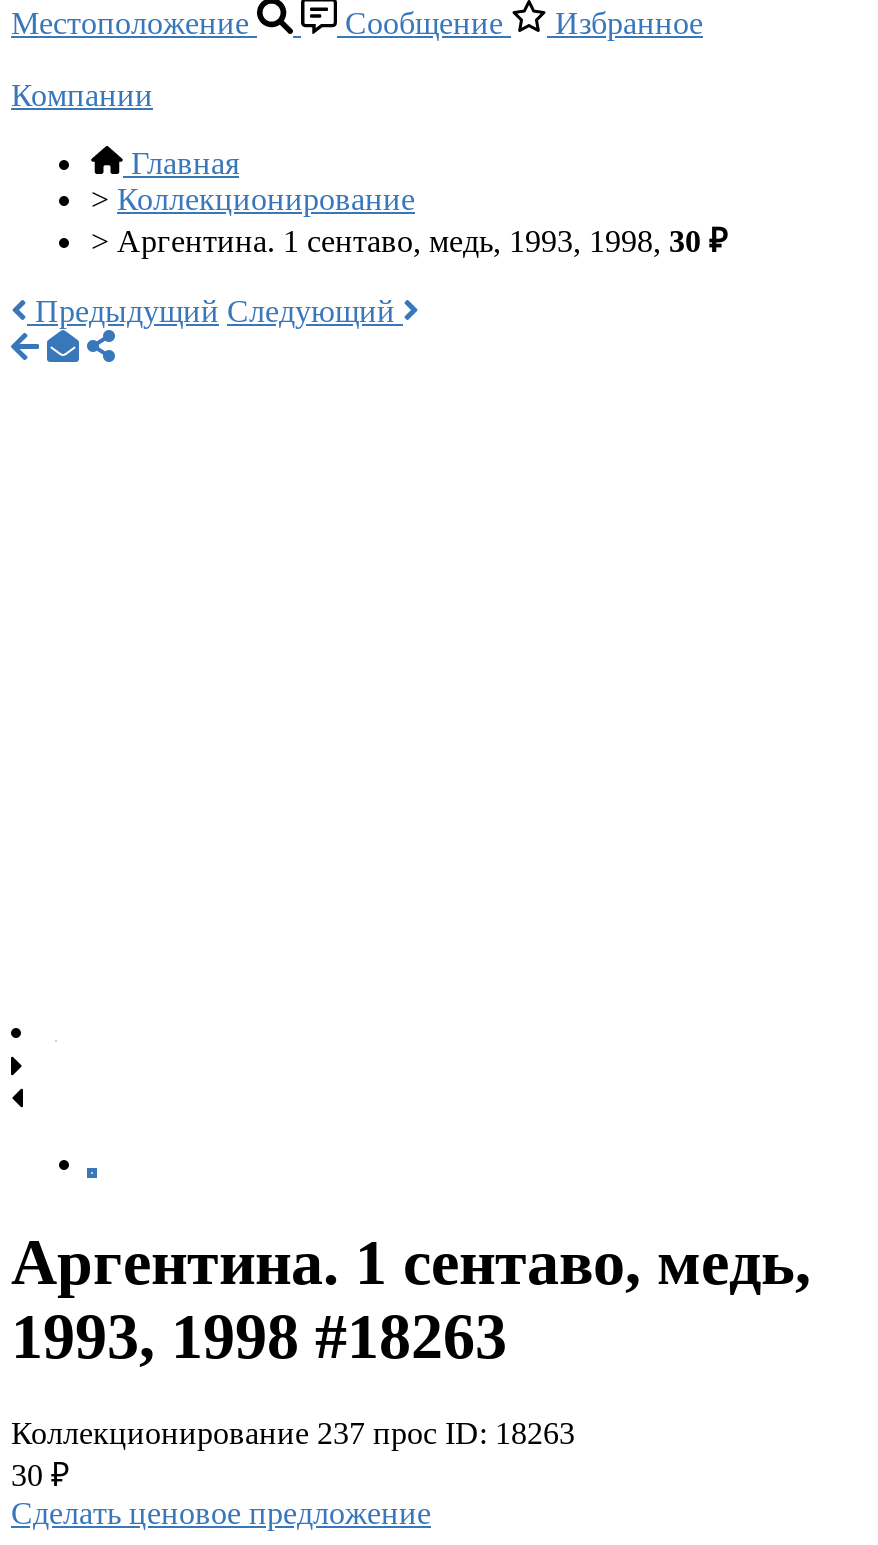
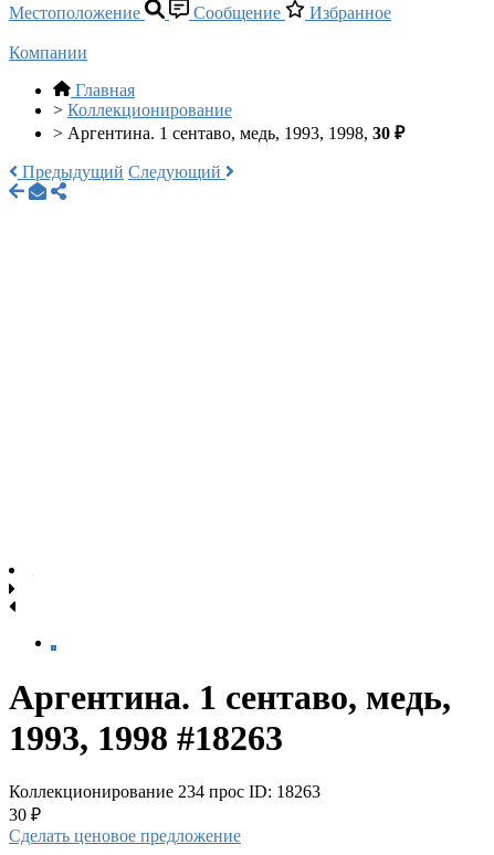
- Коллекционирование 237 прос ID: 18263
+ Коллекционирование 234 прос ID: 18263
